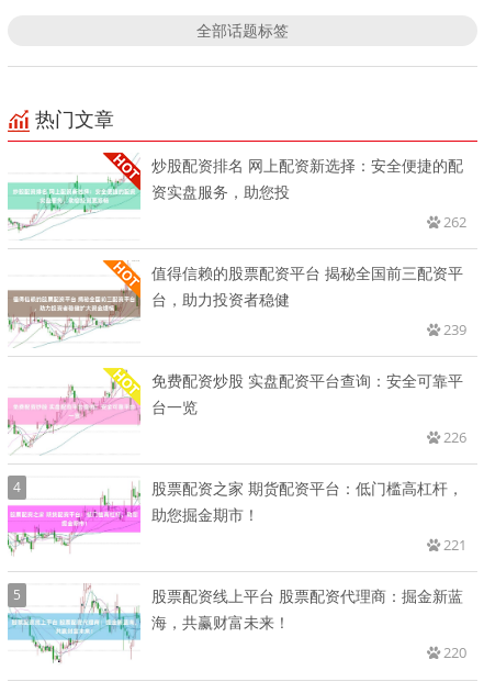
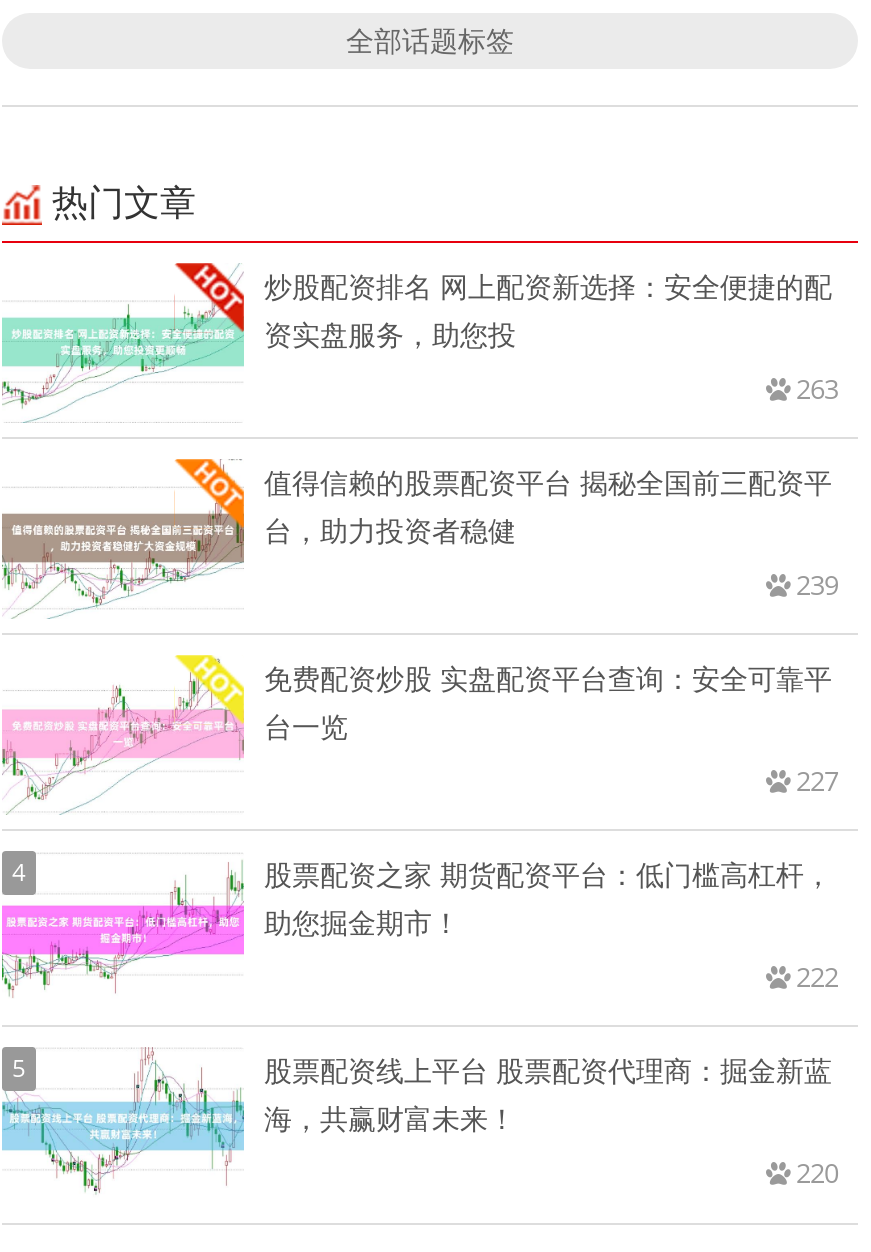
- 262
+ 263

- 226
+ 227

- 221
+ 222
